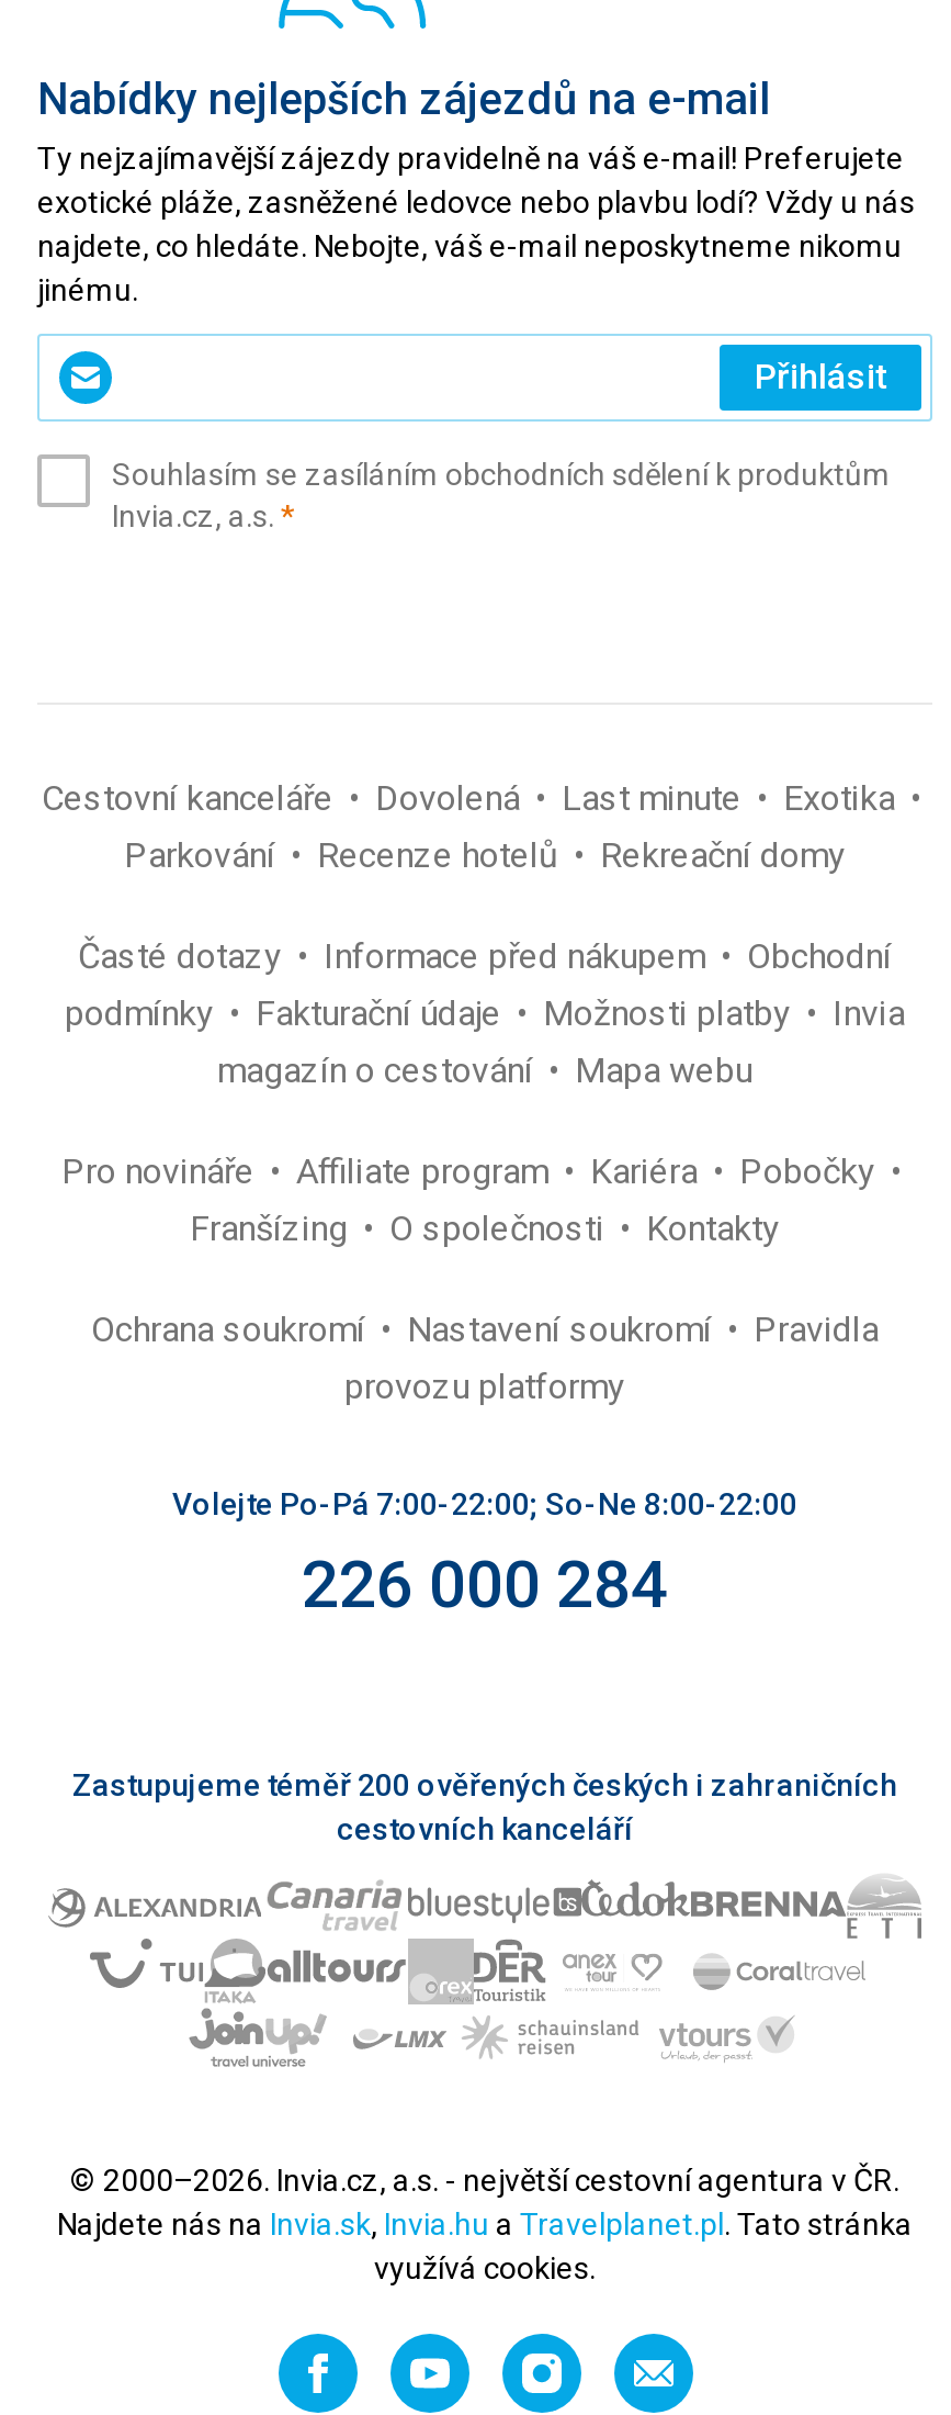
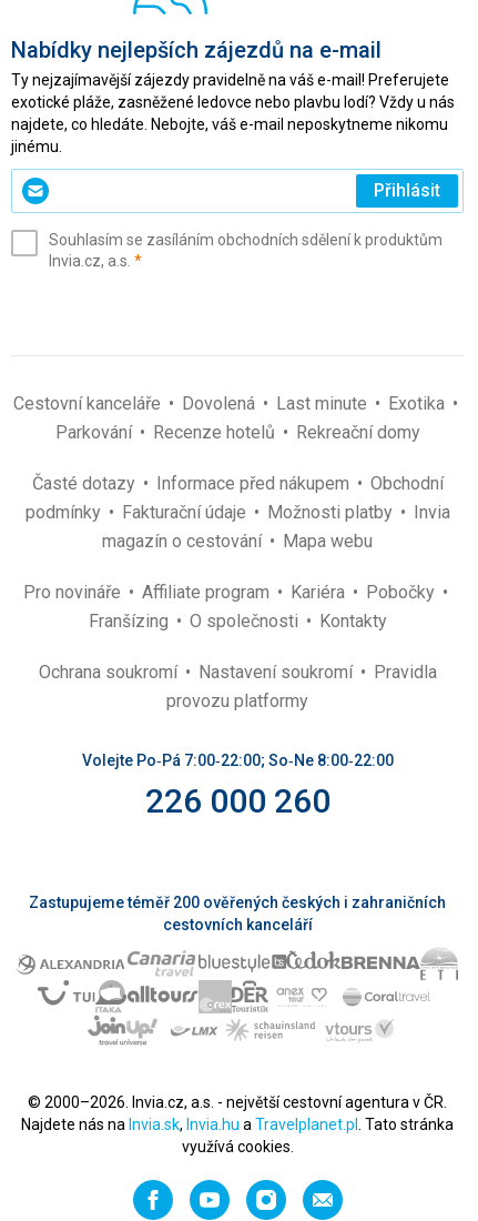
- Volejte Po-Pá 7:00-22:00; So-Ne 8:00-22:00
+ Volejte Po‑Pá 7:00‑22:00; So‑Ne 8:00‑22:00

- 226 000 284
+ 226 000 260
